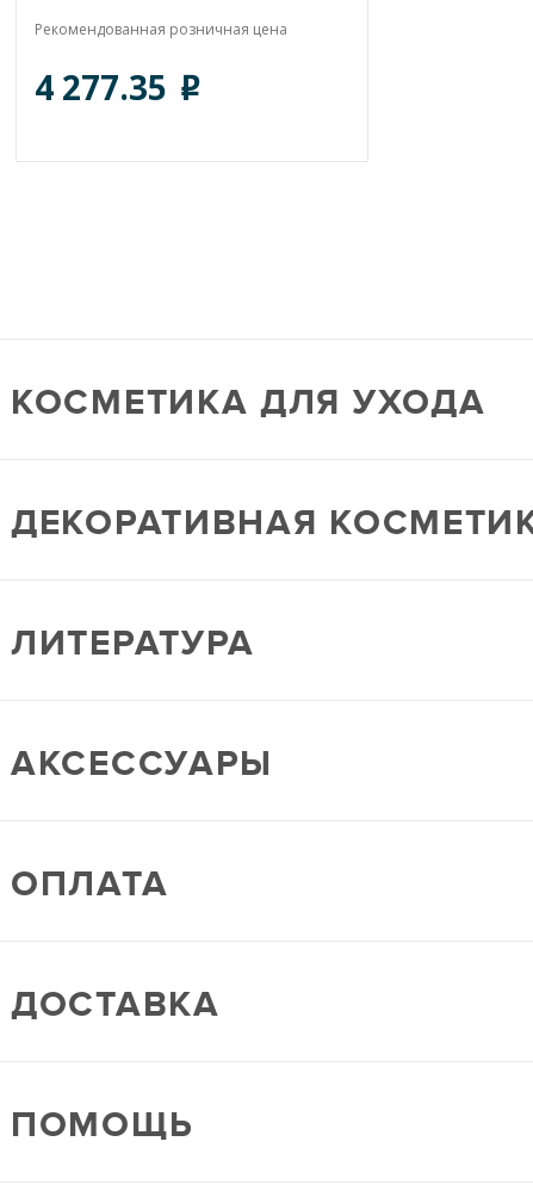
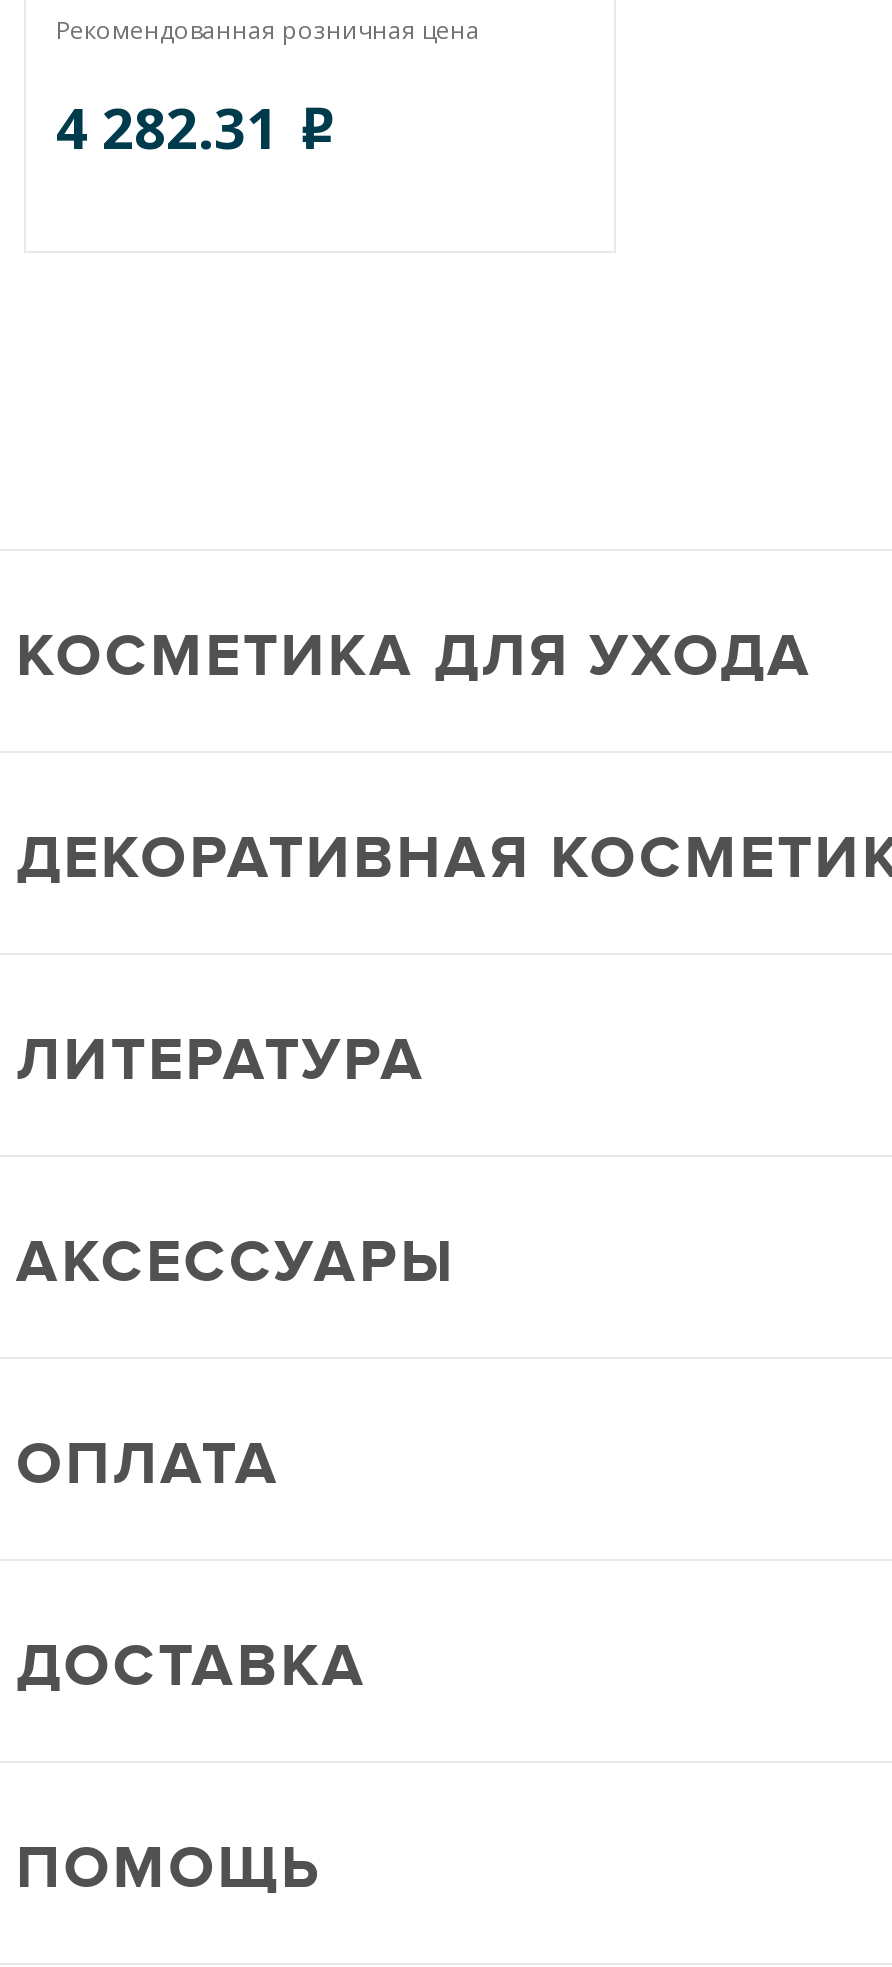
- 4 277.35 o
+ 4 282.31 o
